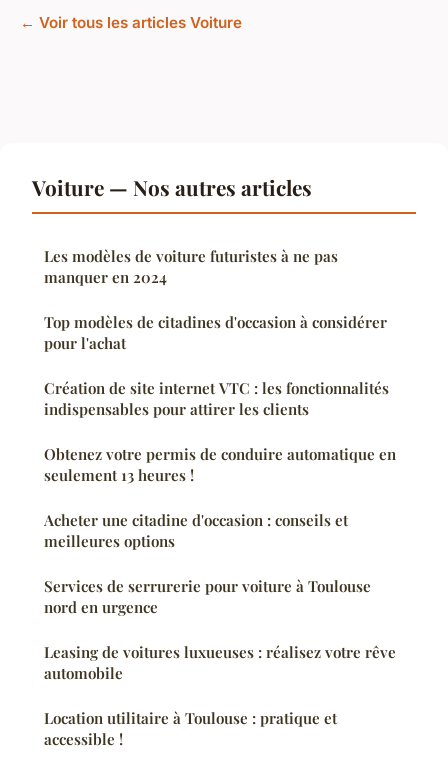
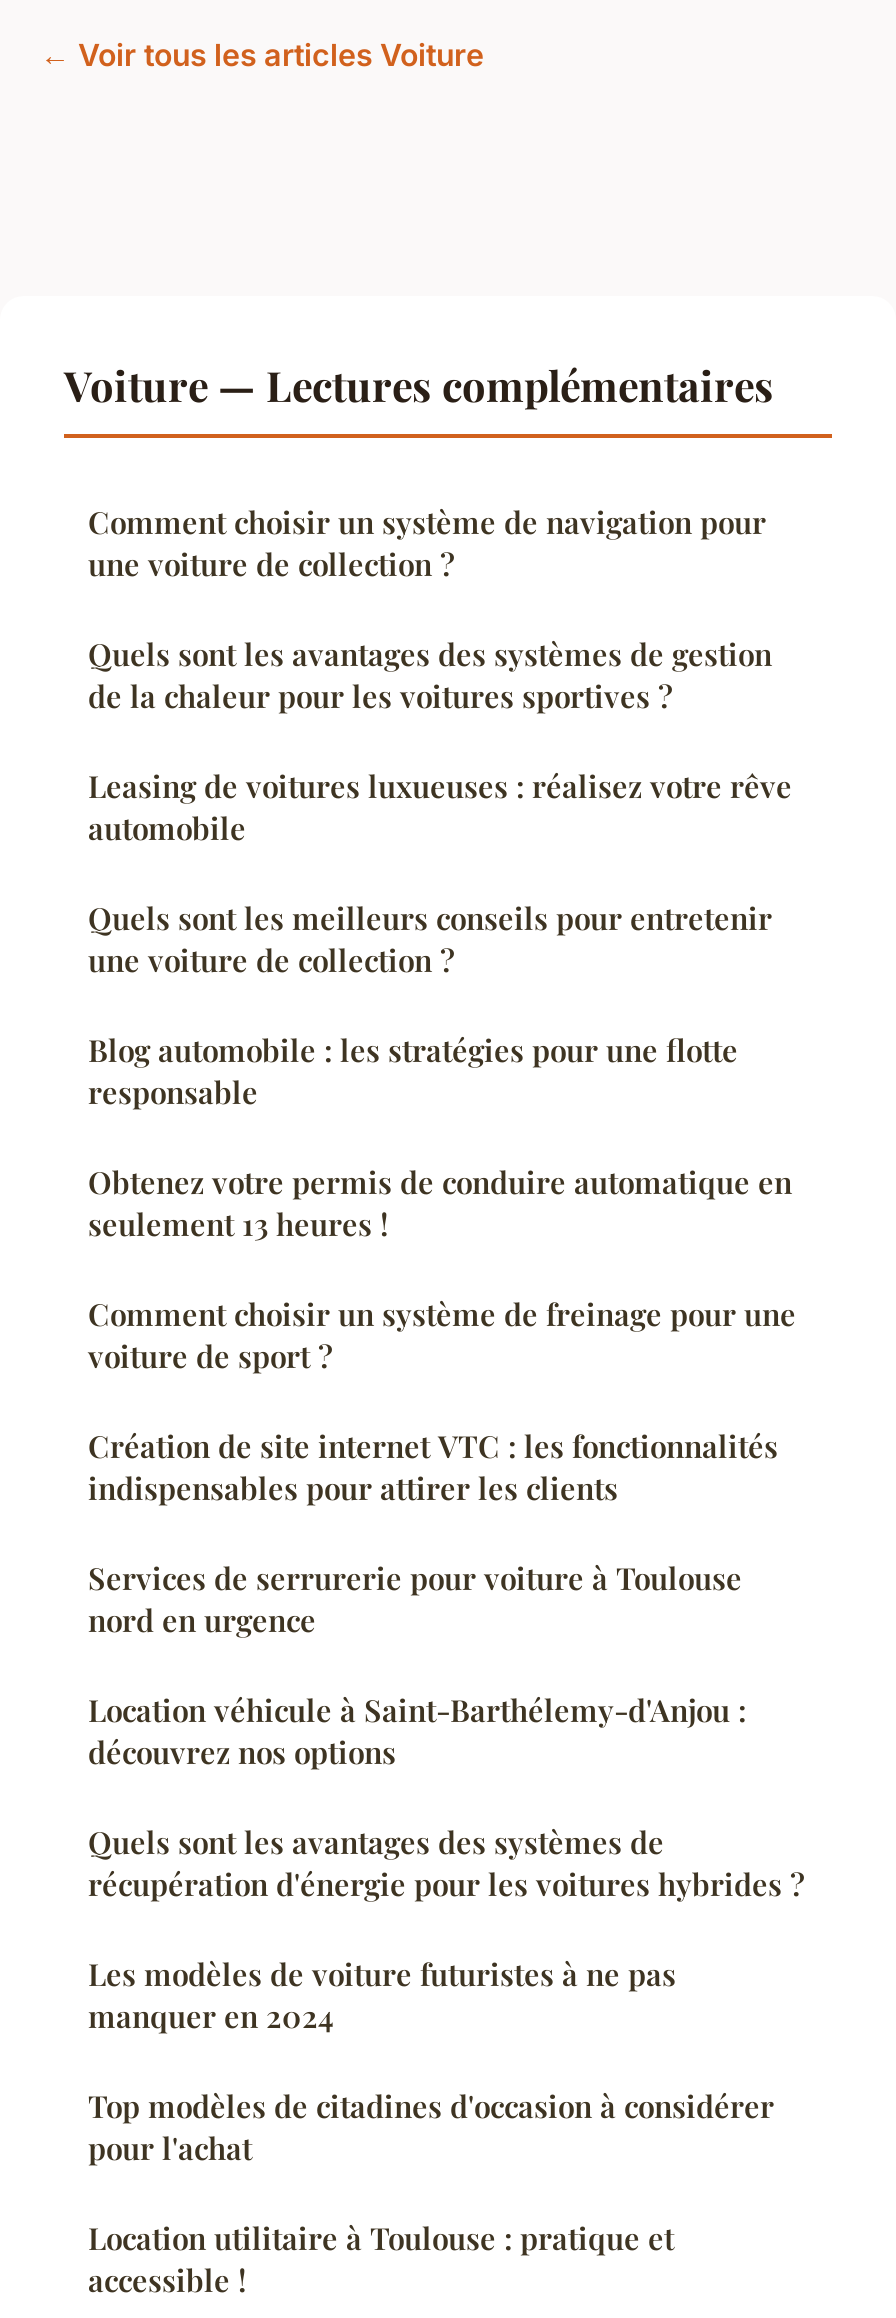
- Voiture — Nos autres articles
+ Voiture — Lectures complémentaires
+ Comment choisir un système de navigation pour
+ une voiture de collection ?
+ Quels sont les avantages des systèmes de gestion
+ de la chaleur pour les voitures sportives ?
+ Quels sont les meilleurs conseils pour entretenir
+ une voiture de collection ?
+ Blog automobile : les stratégies pour une flotte
+ responsable
+ Comment choisir un système de freinage pour une
+ voiture de sport ?
+ Location véhicule à Saint-Barthélemy-d'Anjou :
+ découvrez nos options
+ Quels sont les avantages des systèmes de
+ récupération d'énergie pour les voitures hybrides ?

moved down: Les modèles de voiture futuristes à ne pas | manquer en 2024 | Top modèles de citadines d'occasion à considérer | pour l'achat

moved up: Création de site internet VTC : les fonctionnalités | indispensables pour attirer les clients | Obtenez votre permis de conduire automatique en | seulement 13 heures !

- Acheter une citadine d'occasion : conseils et
- meilleures options

moved up: Services de serrurerie pour voiture à Toulouse | nord en urgence | Leasing de voitures luxueuses : réalisez votre rêve | automobile
